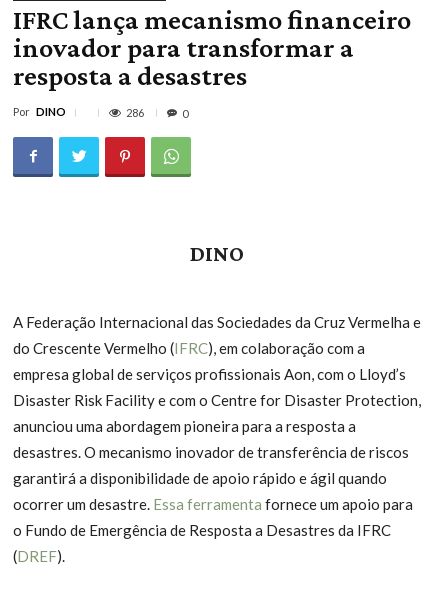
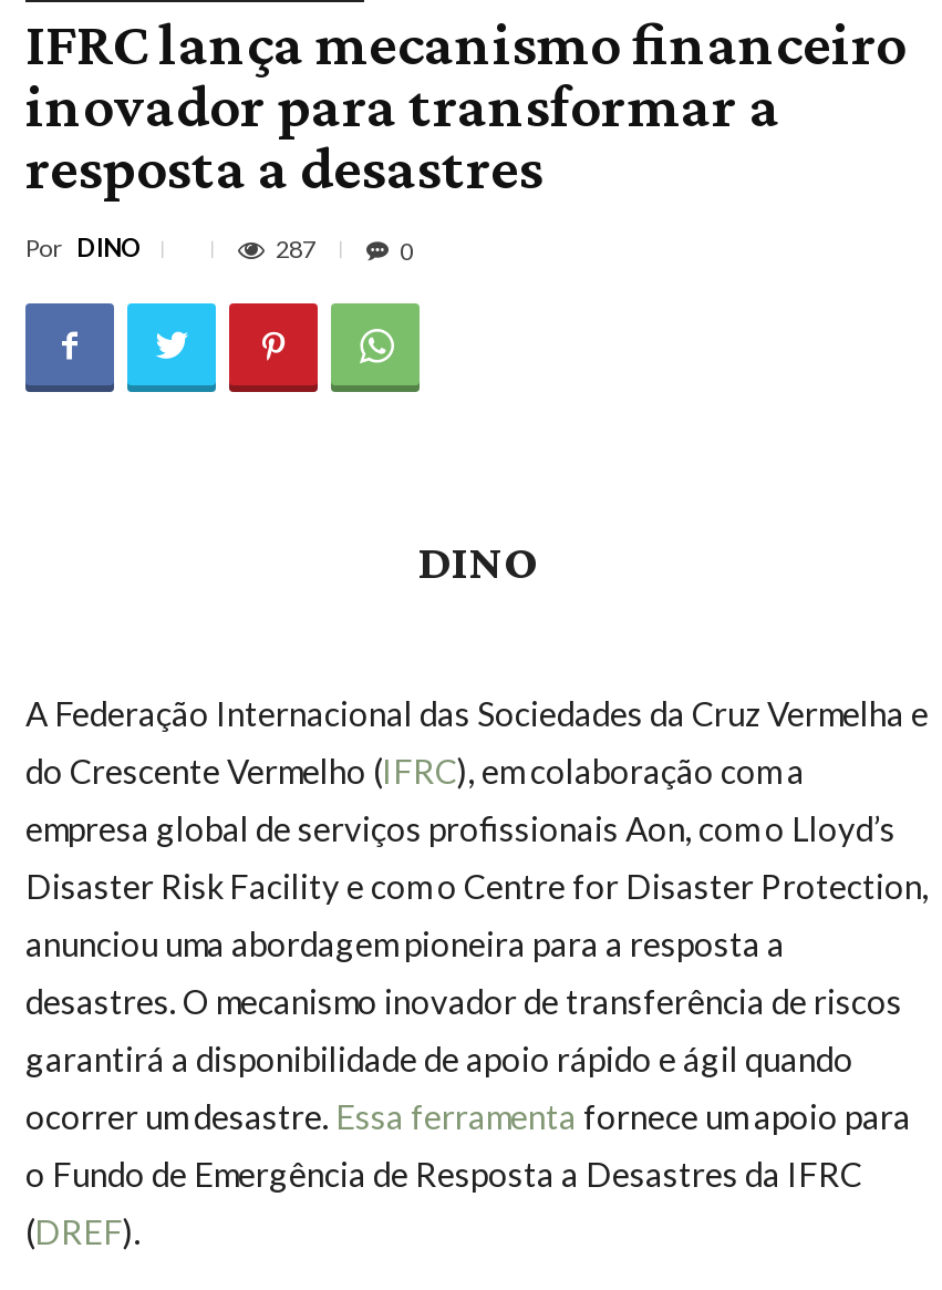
- 286
+ 287
